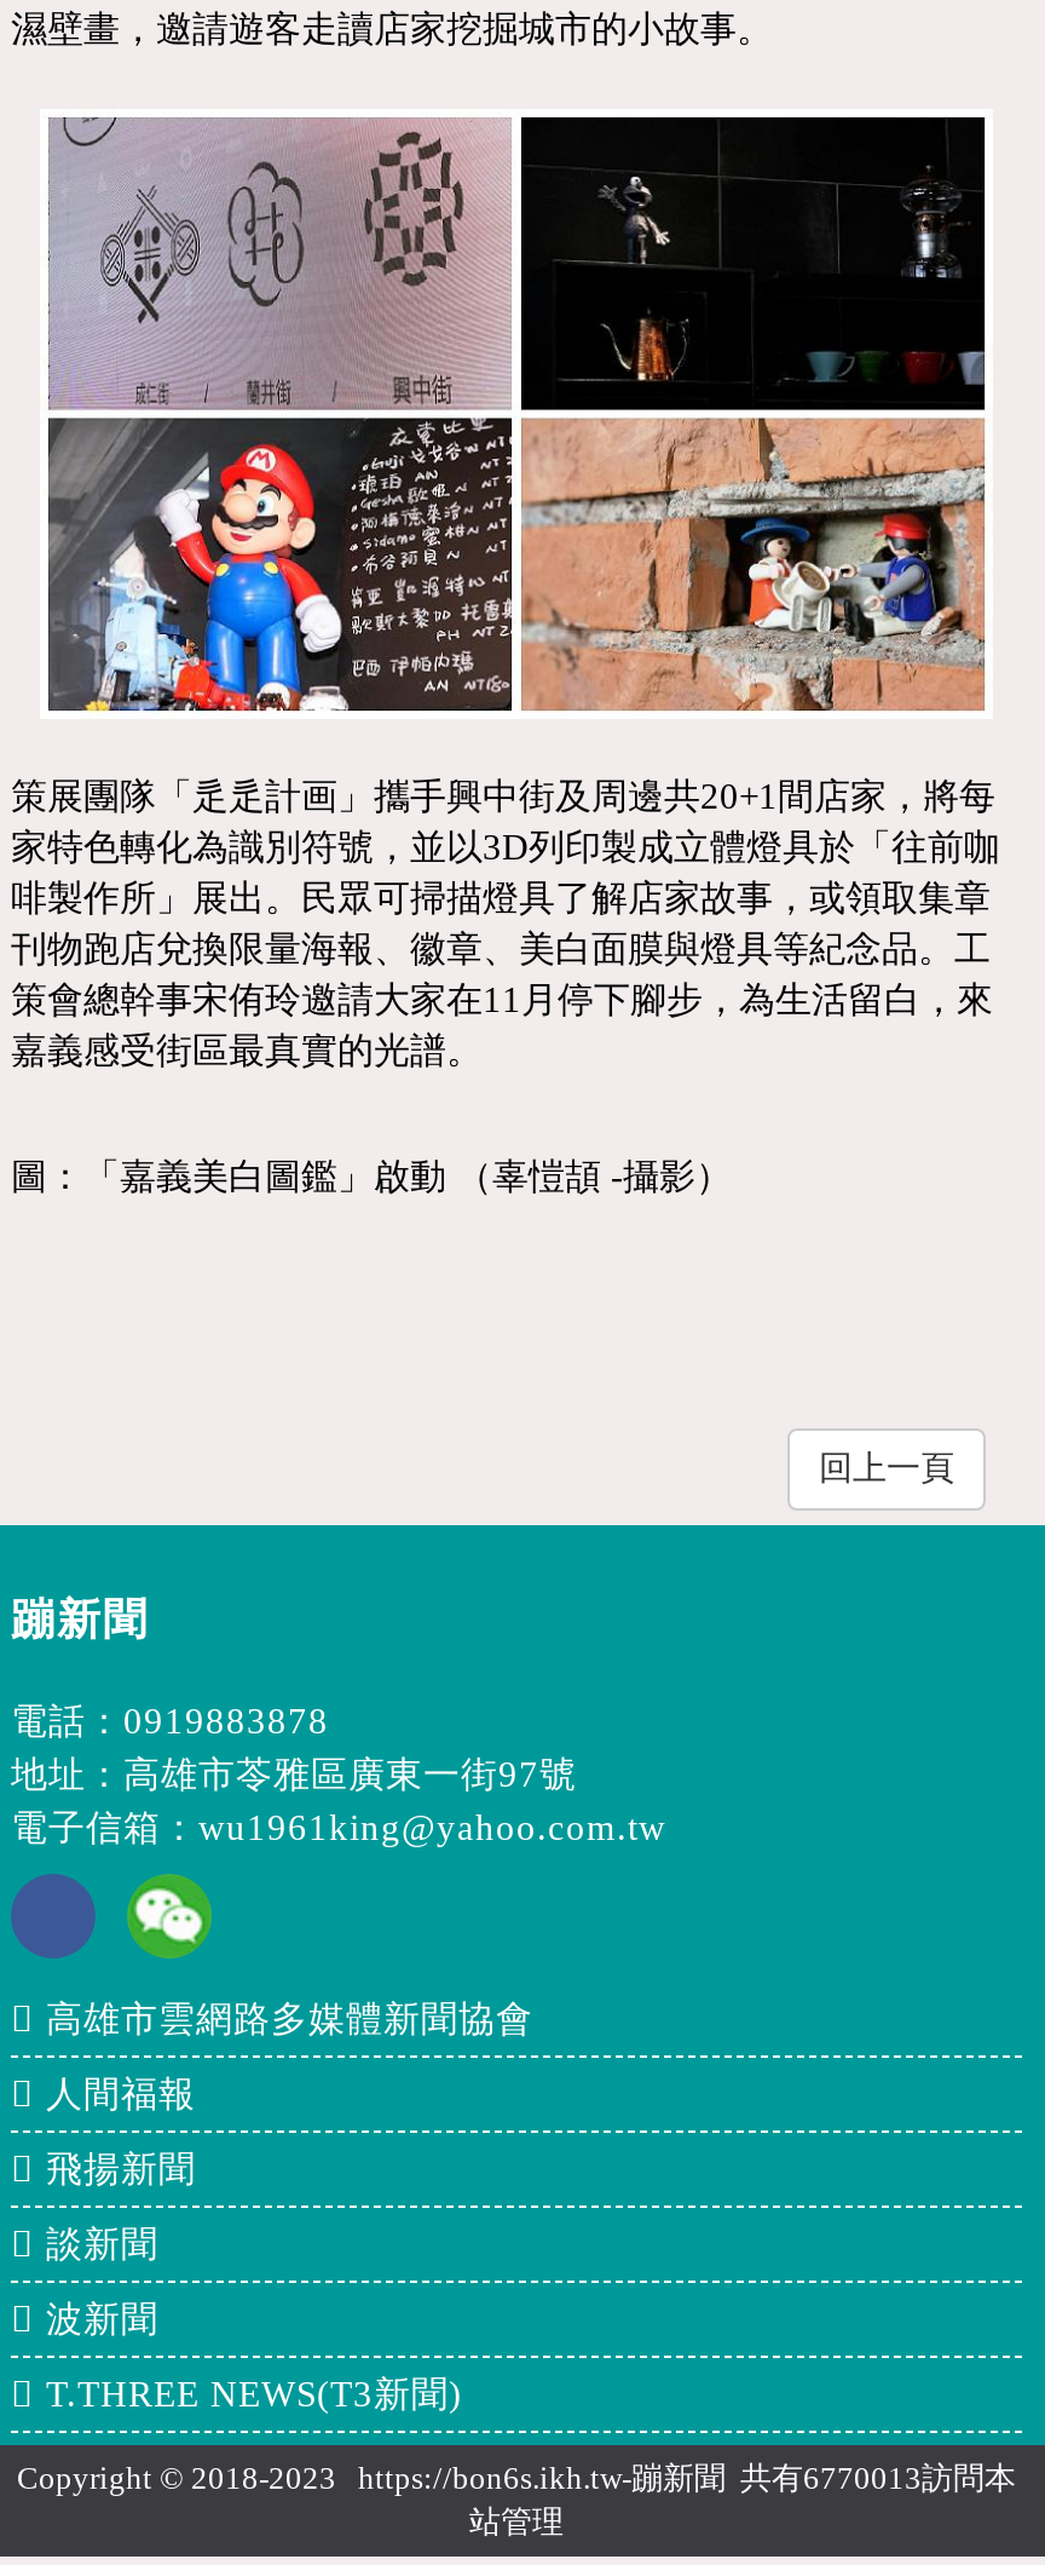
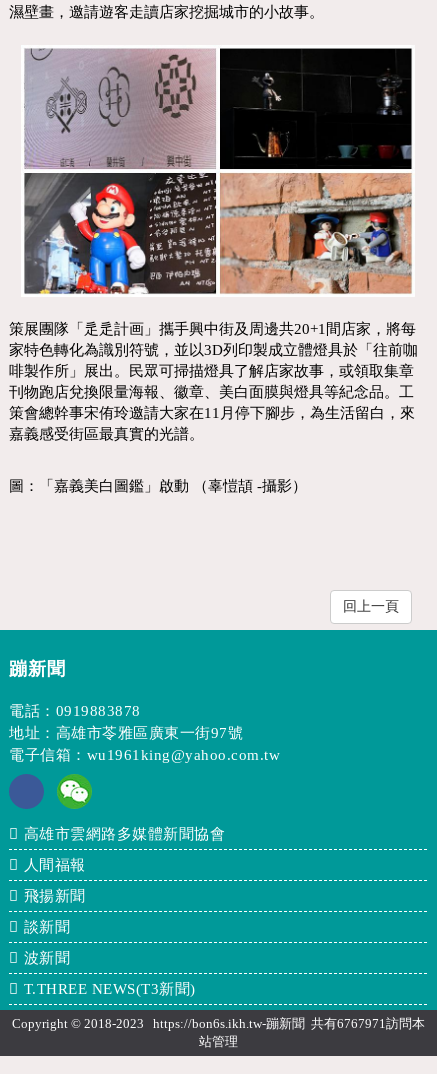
- Copyright © 2018-2023 https://bon6s.ikh.tw-蹦新聞 共有6770013訪問本
+ Copyright © 2018-2023 https://bon6s.ikh.tw-蹦新聞 共有6767971訪問本
